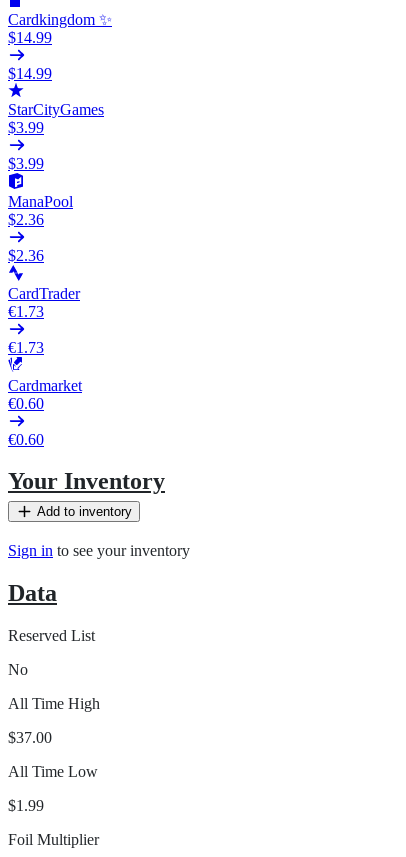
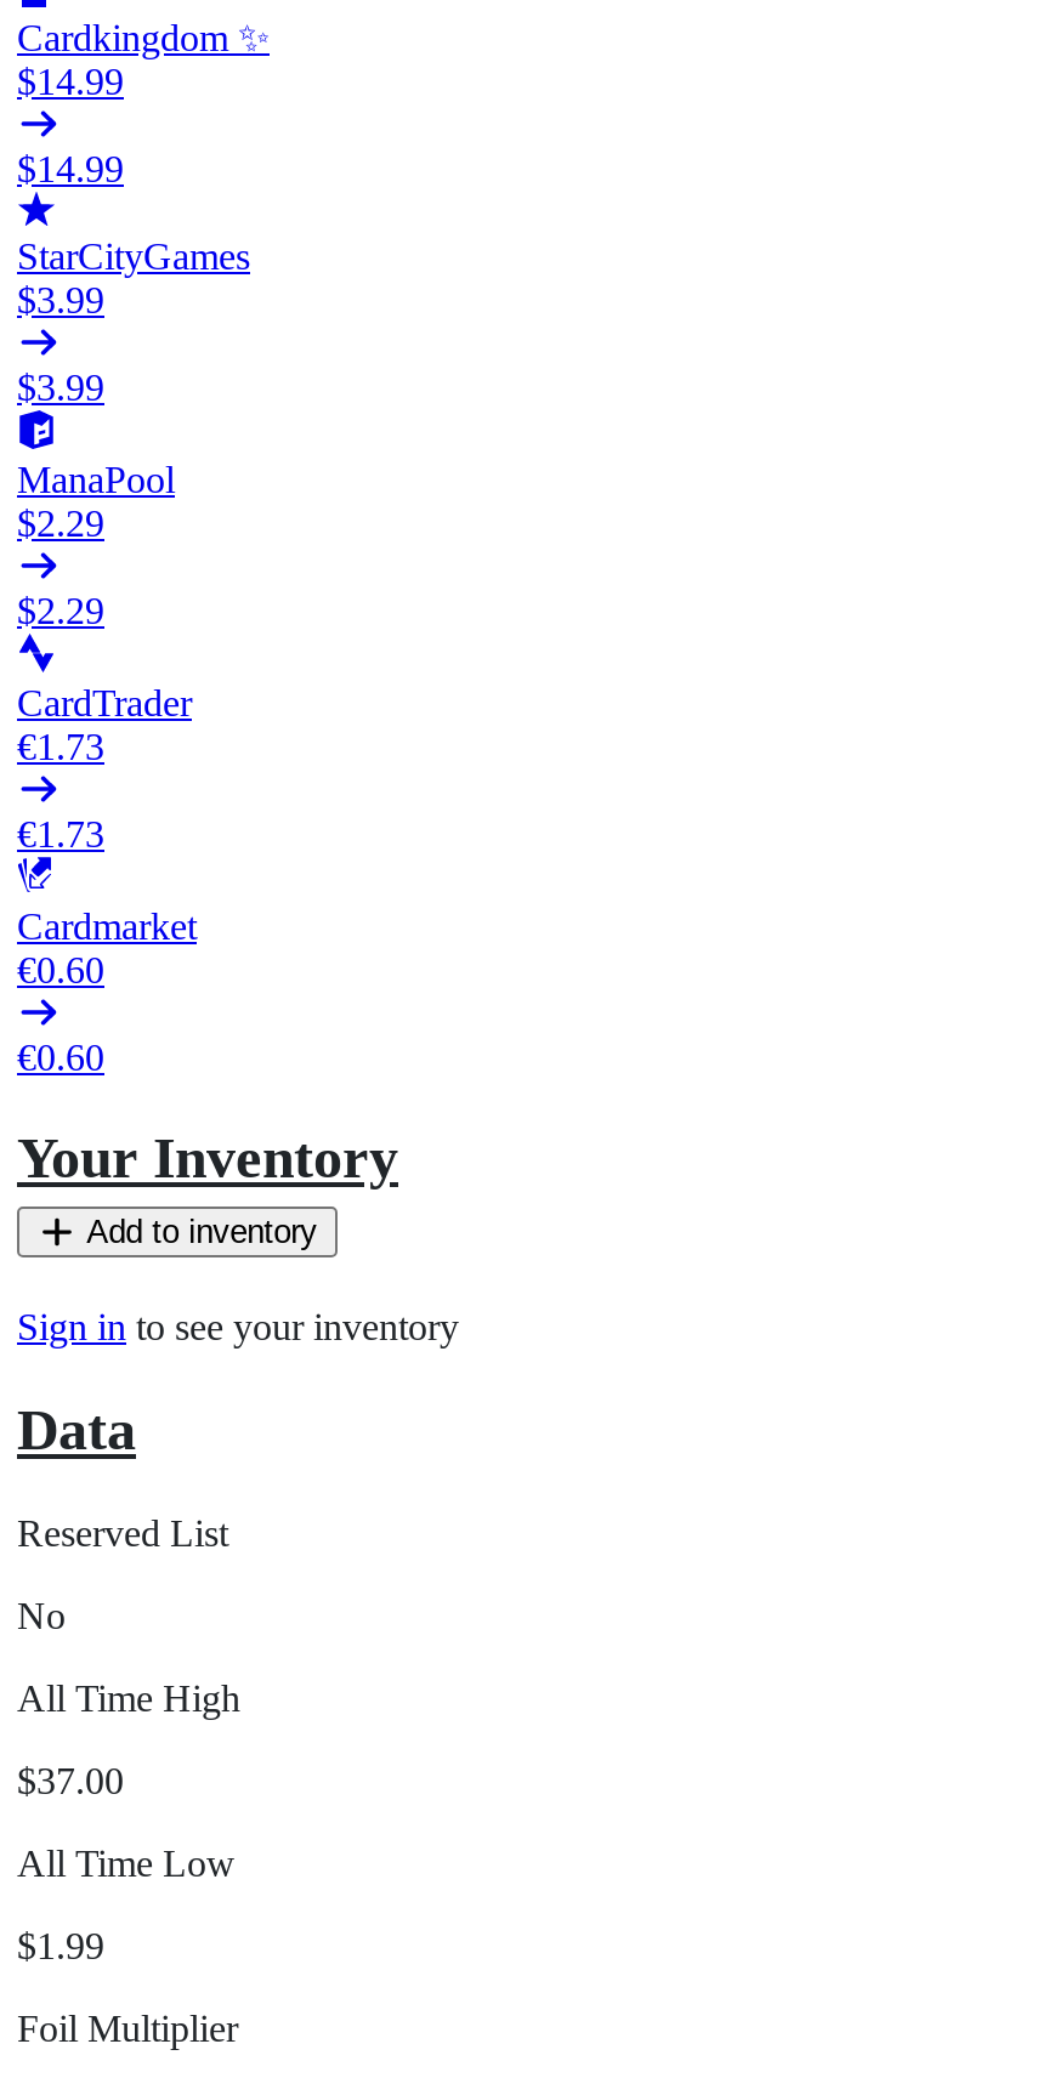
- $2.36
+ $2.29

- $2.36
+ $2.29
